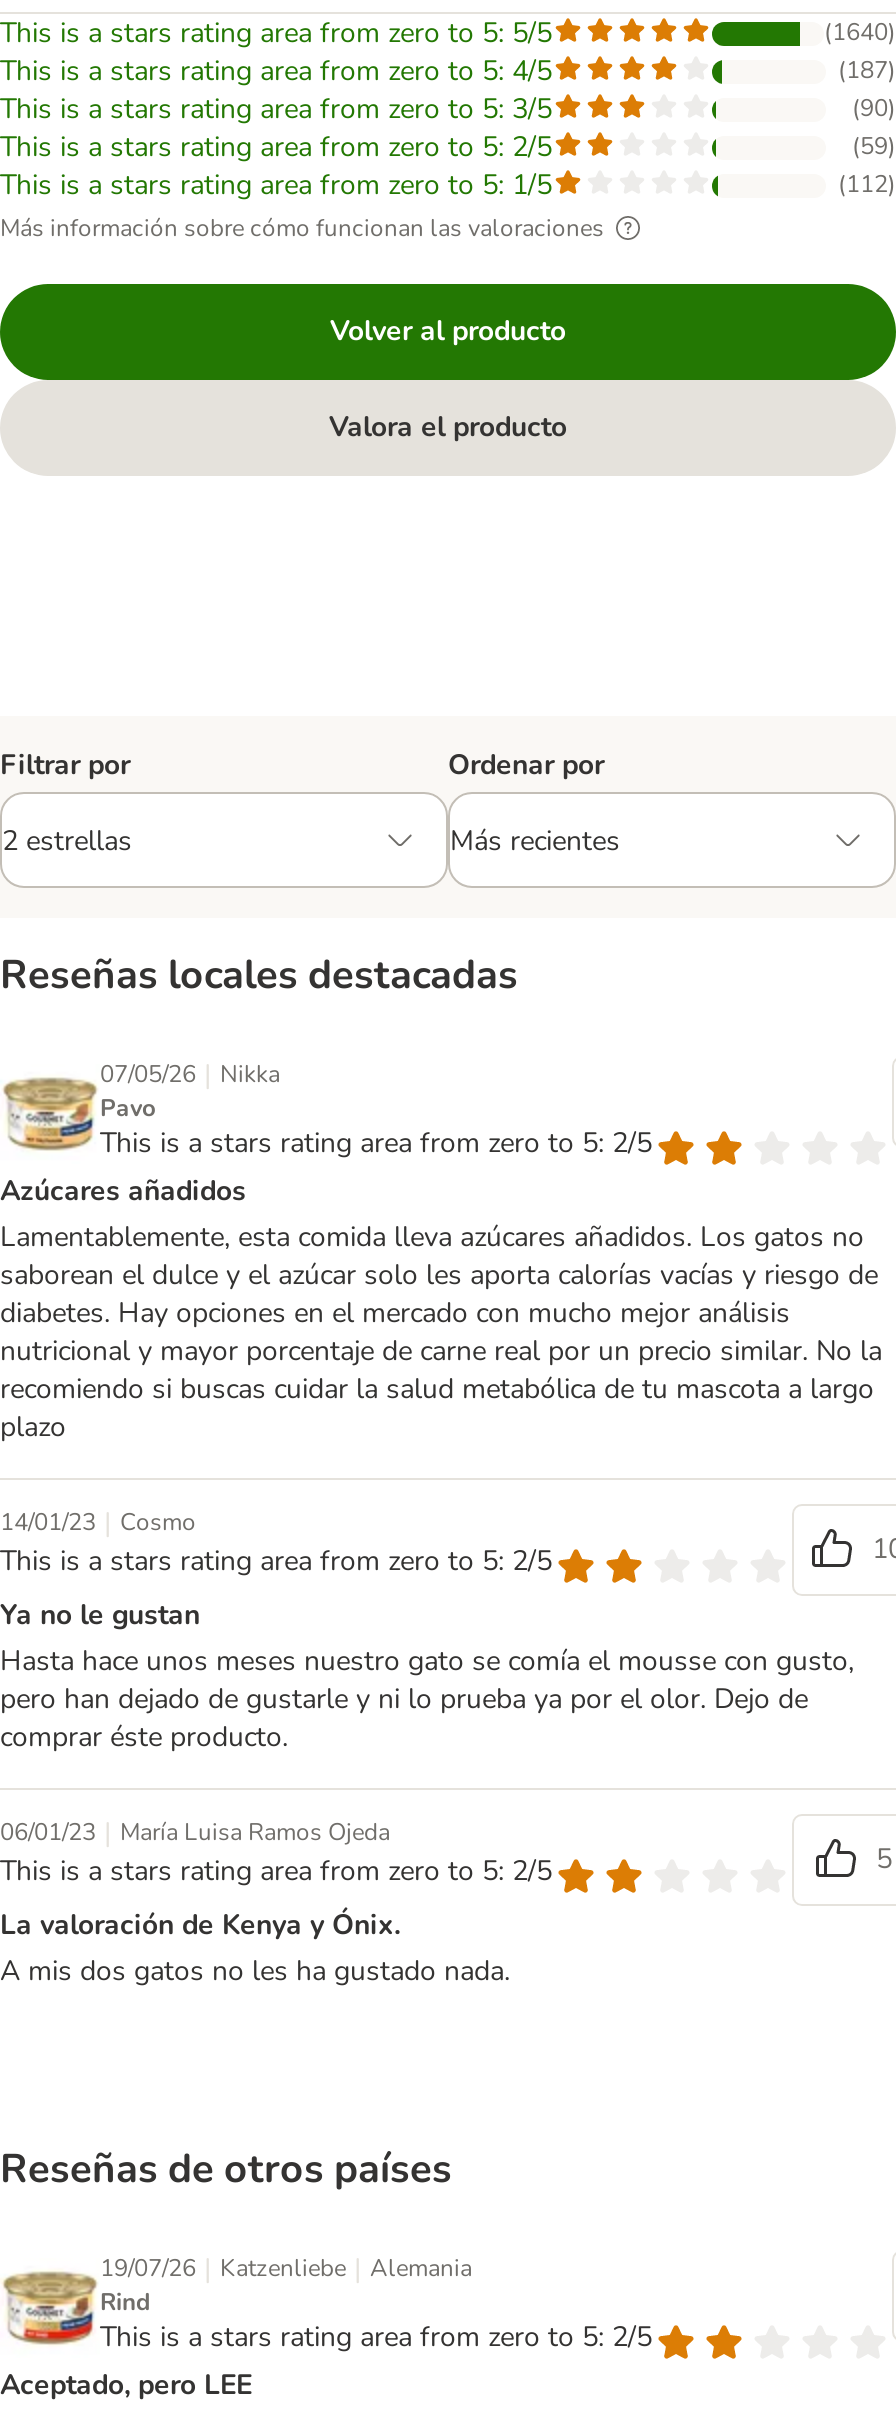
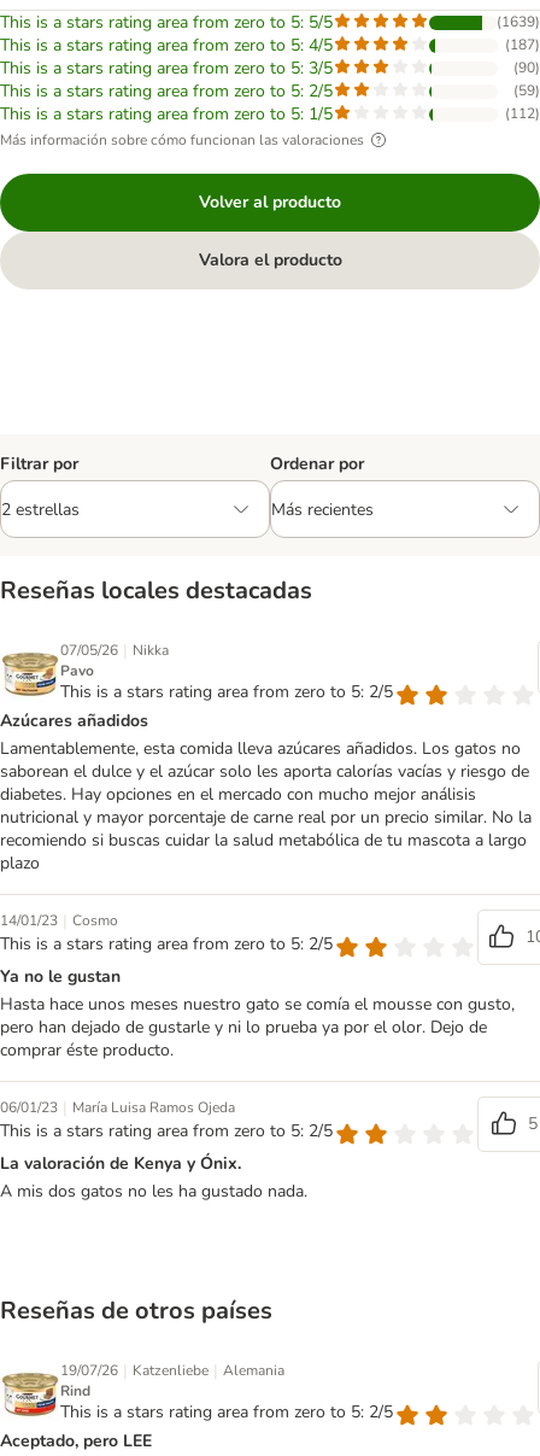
- (1640)
+ (1639)
